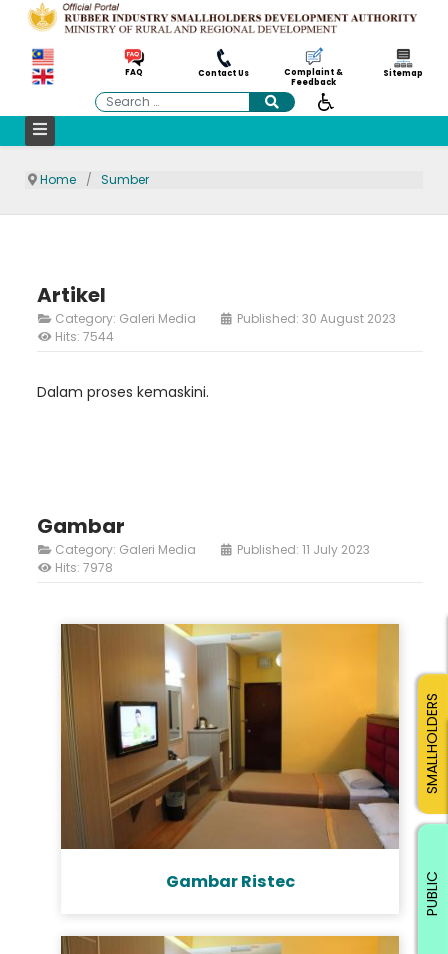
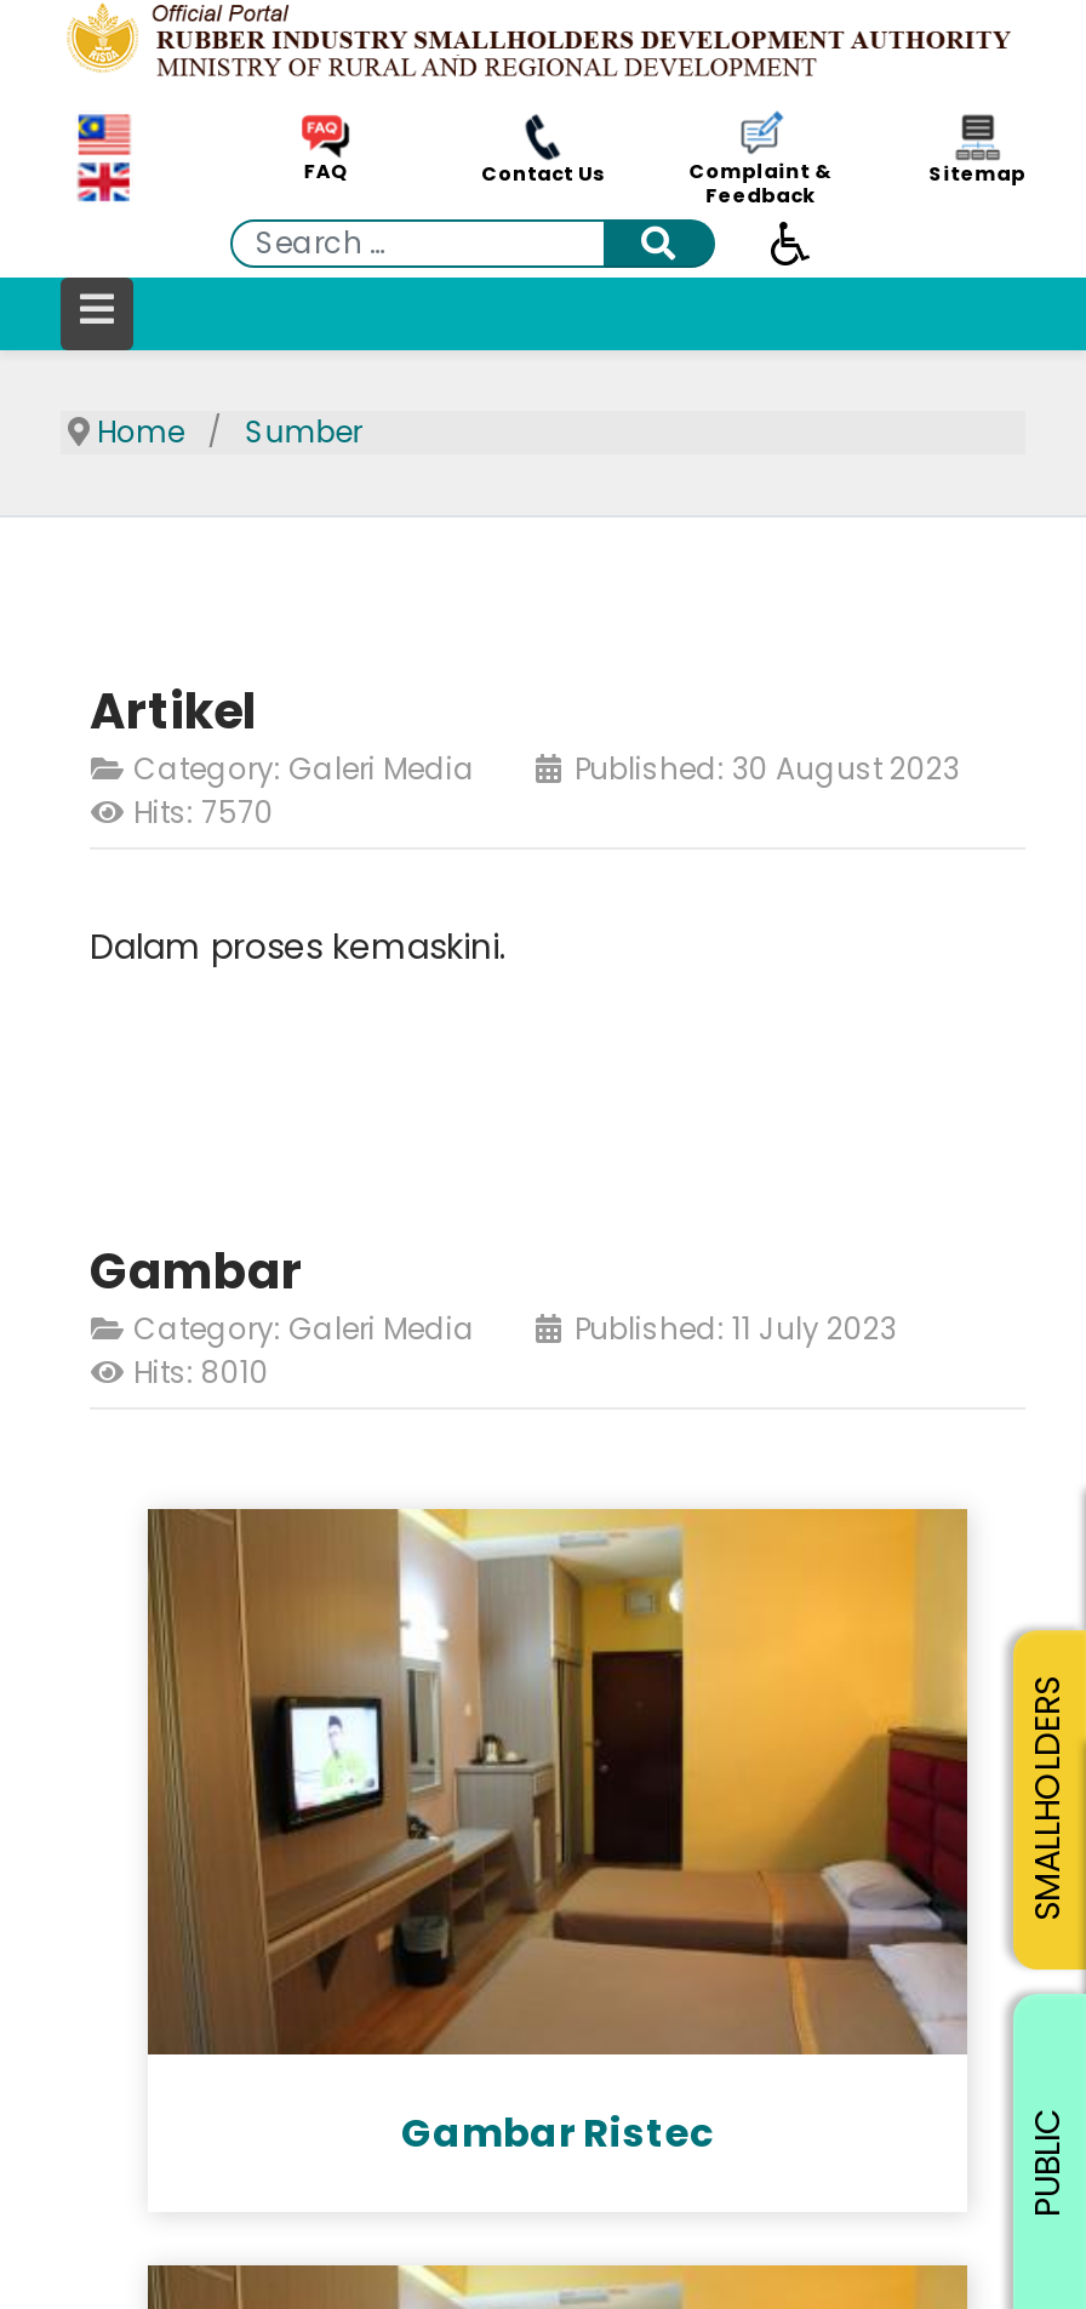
- Hits: 7544
+ Hits: 7570

- Hits: 7978
+ Hits: 8010
